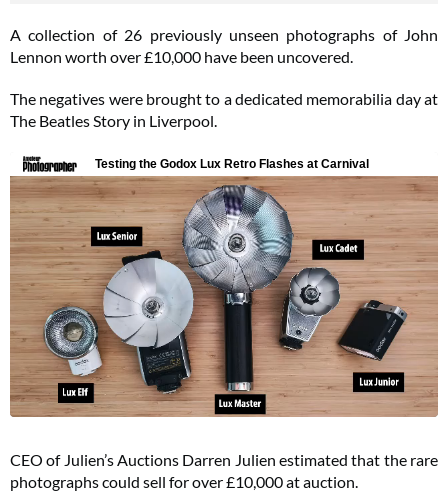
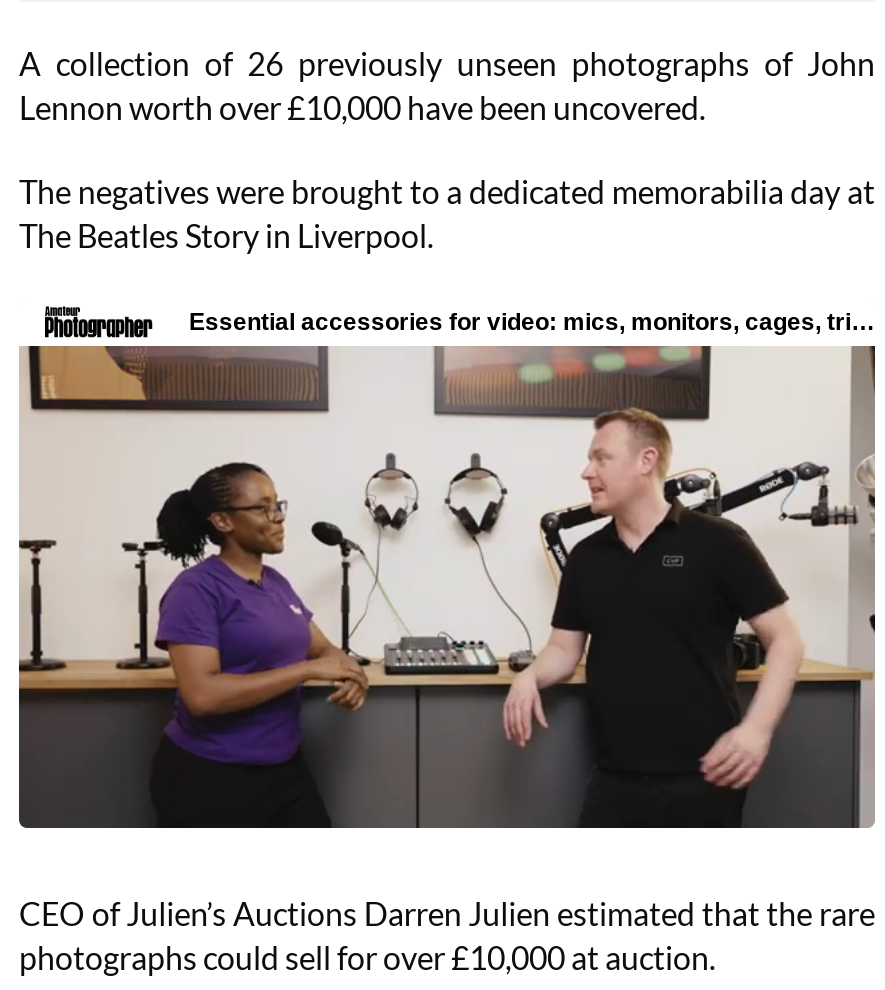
- [image]
+ [image]
